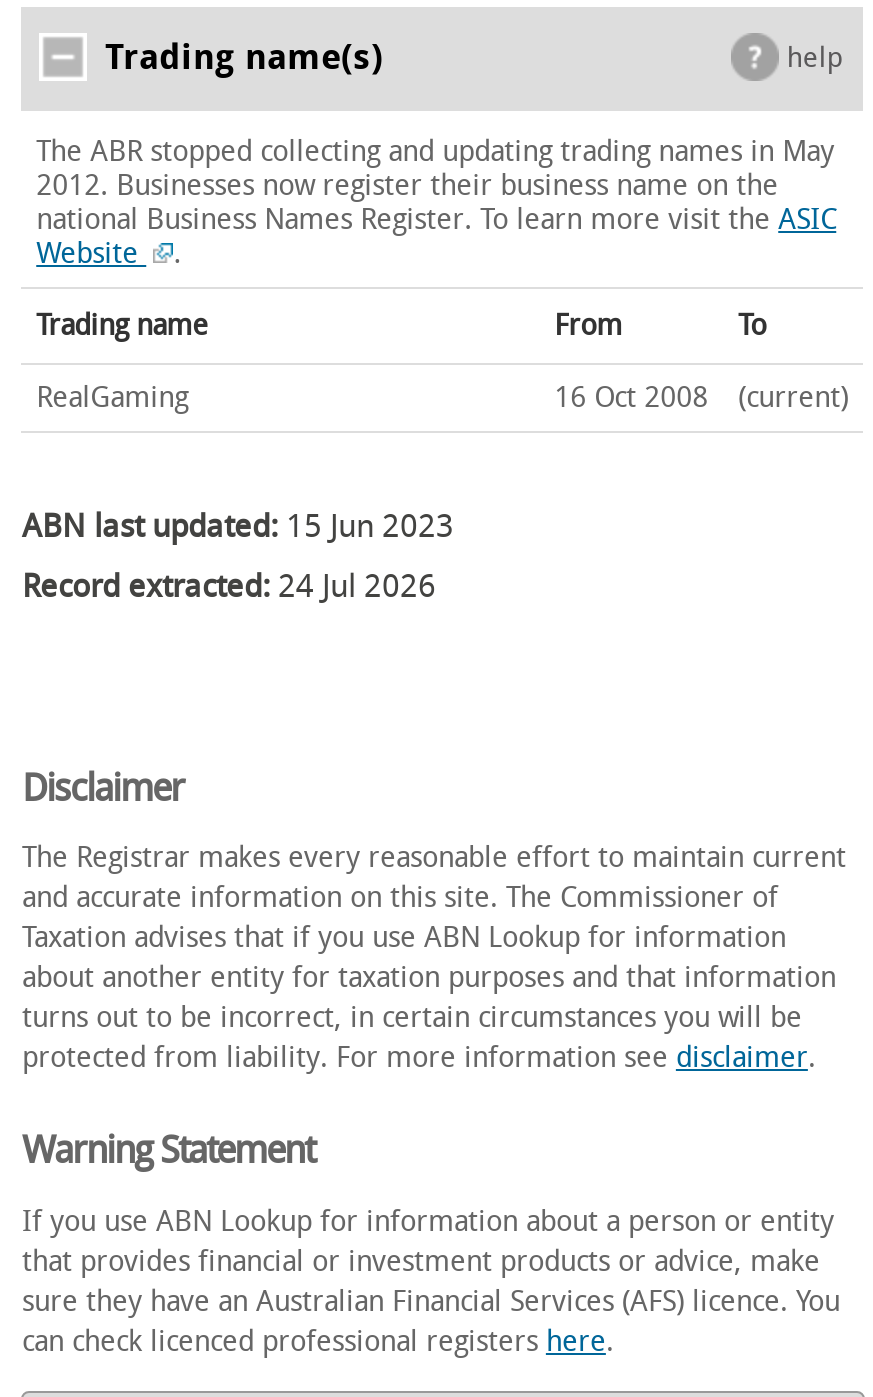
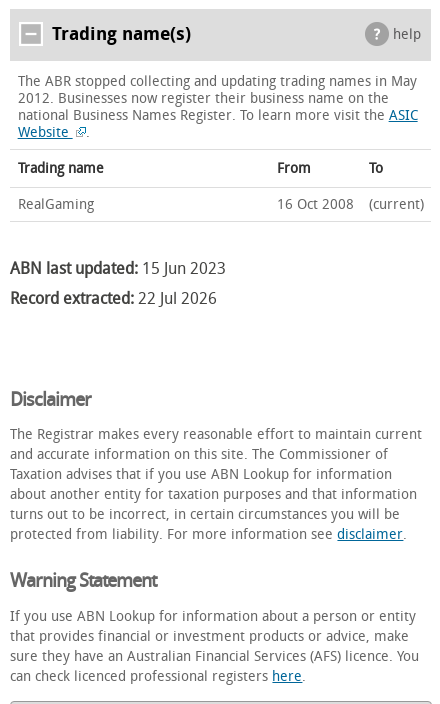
- Record extracted: 24 Jul 2026
+ Record extracted: 22 Jul 2026
